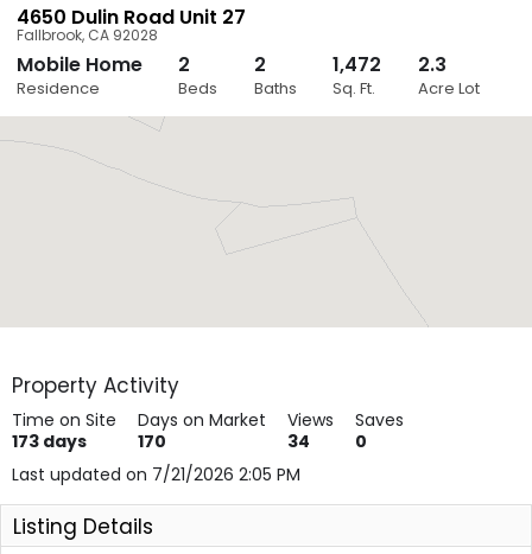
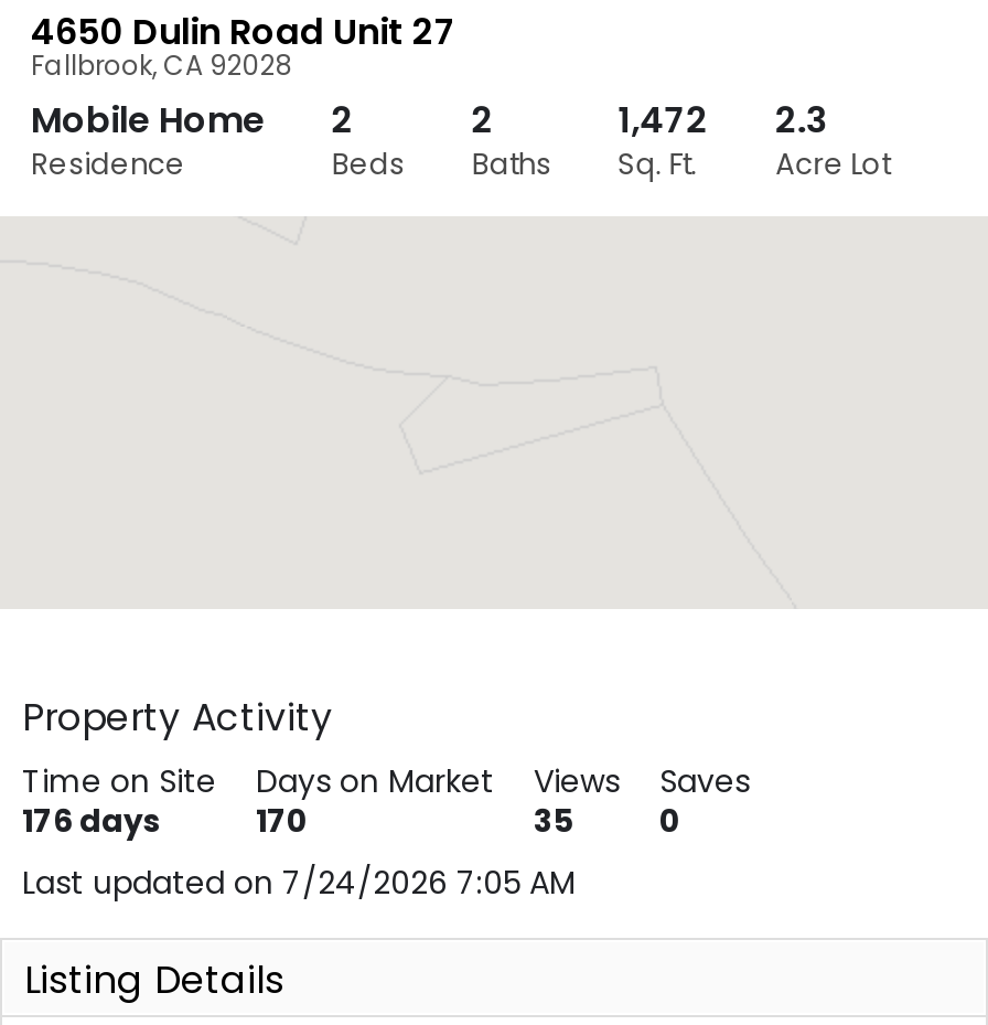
- 173 days
+ 176 days

- 34 0
+ 35 0

- Last updated on 7/21/2026 2:05 PM
+ Last updated on 7/24/2026 7:05 AM
